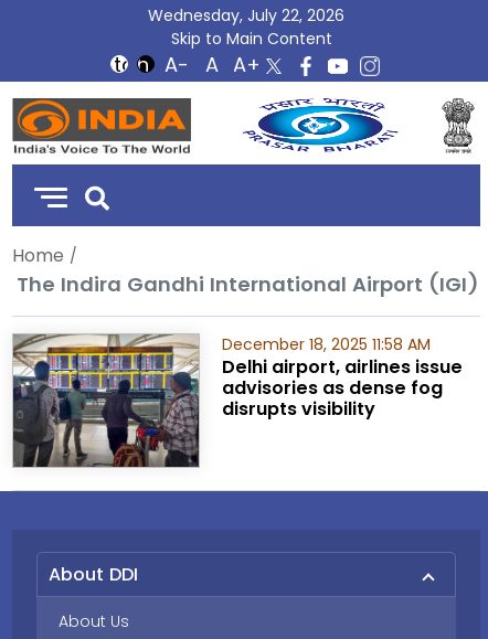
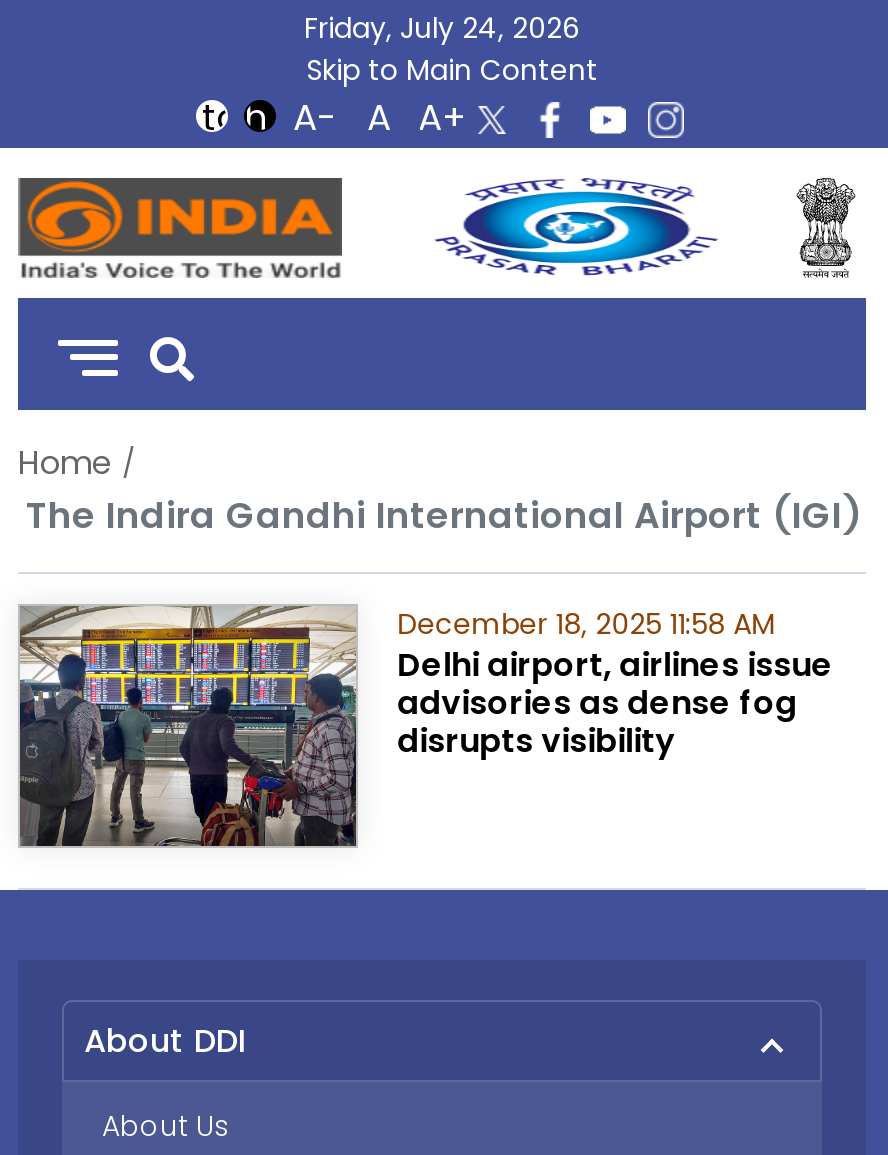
- Wednesday, July 22, 2026
+ Friday, July 24, 2026
